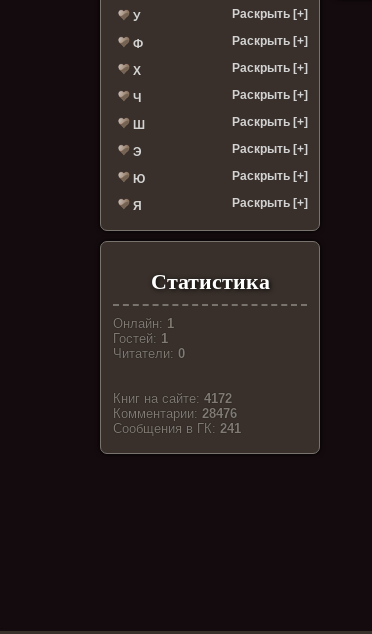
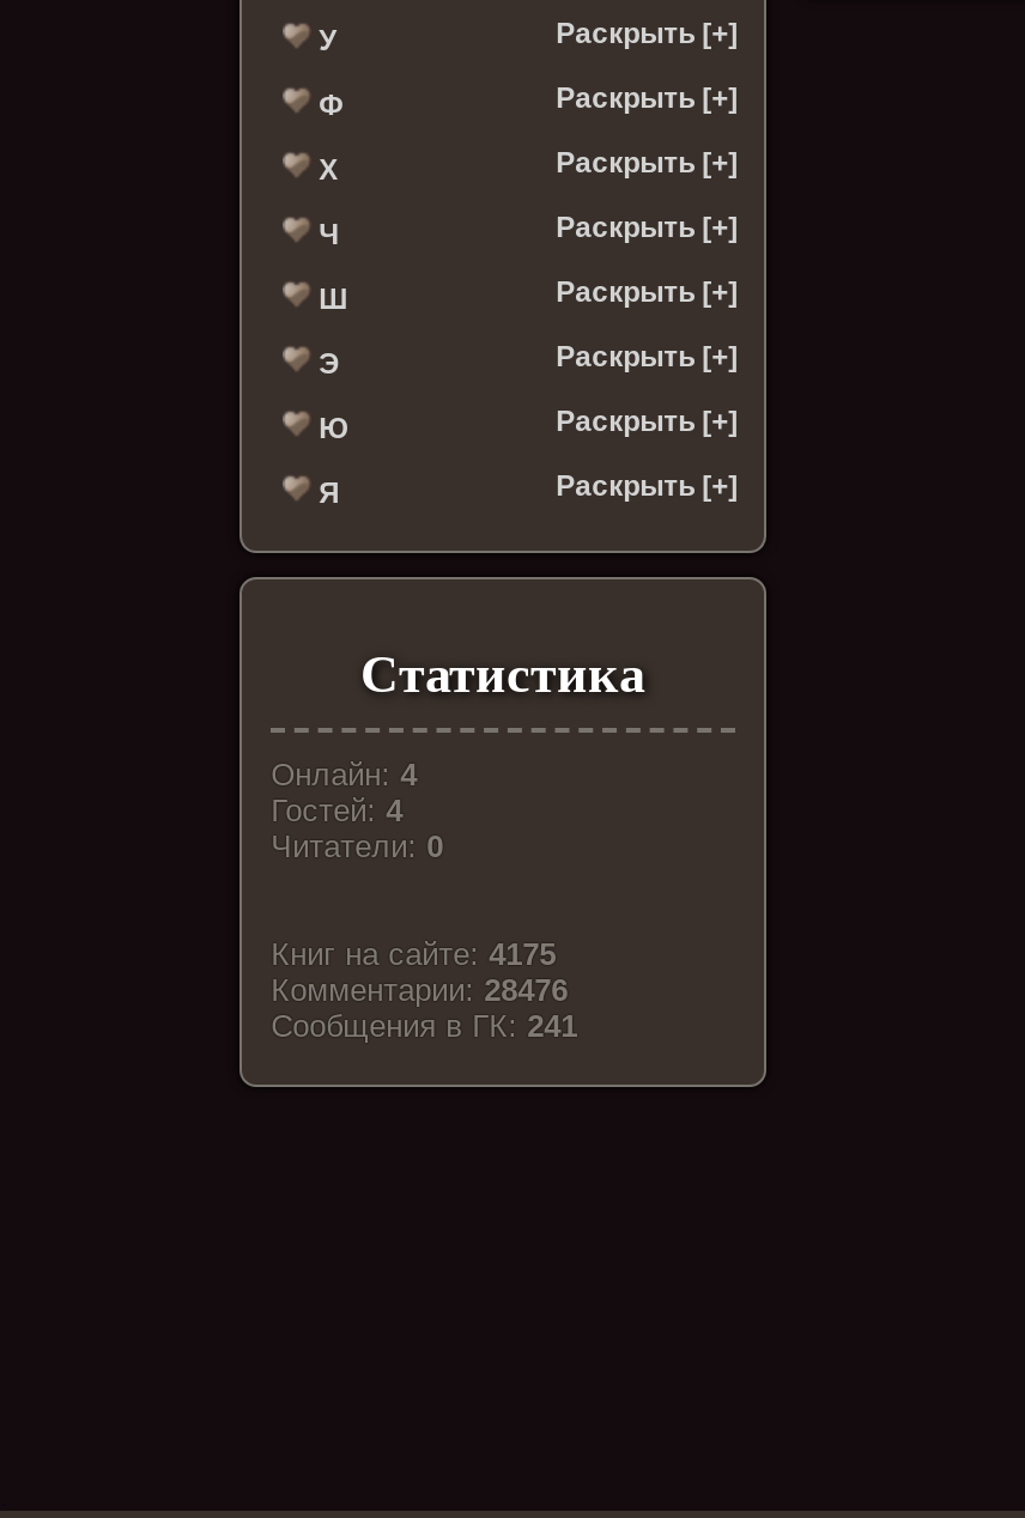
- Онлайн: 1
+ Онлайн: 4

- Гостей: 1
+ Гостей: 4

- Книг на сайте: 4172
+ Книг на сайте: 4175
